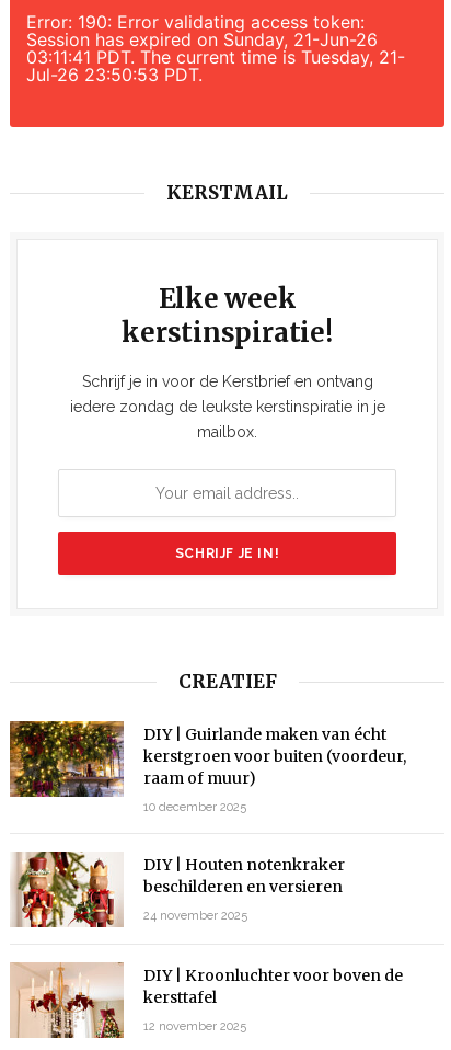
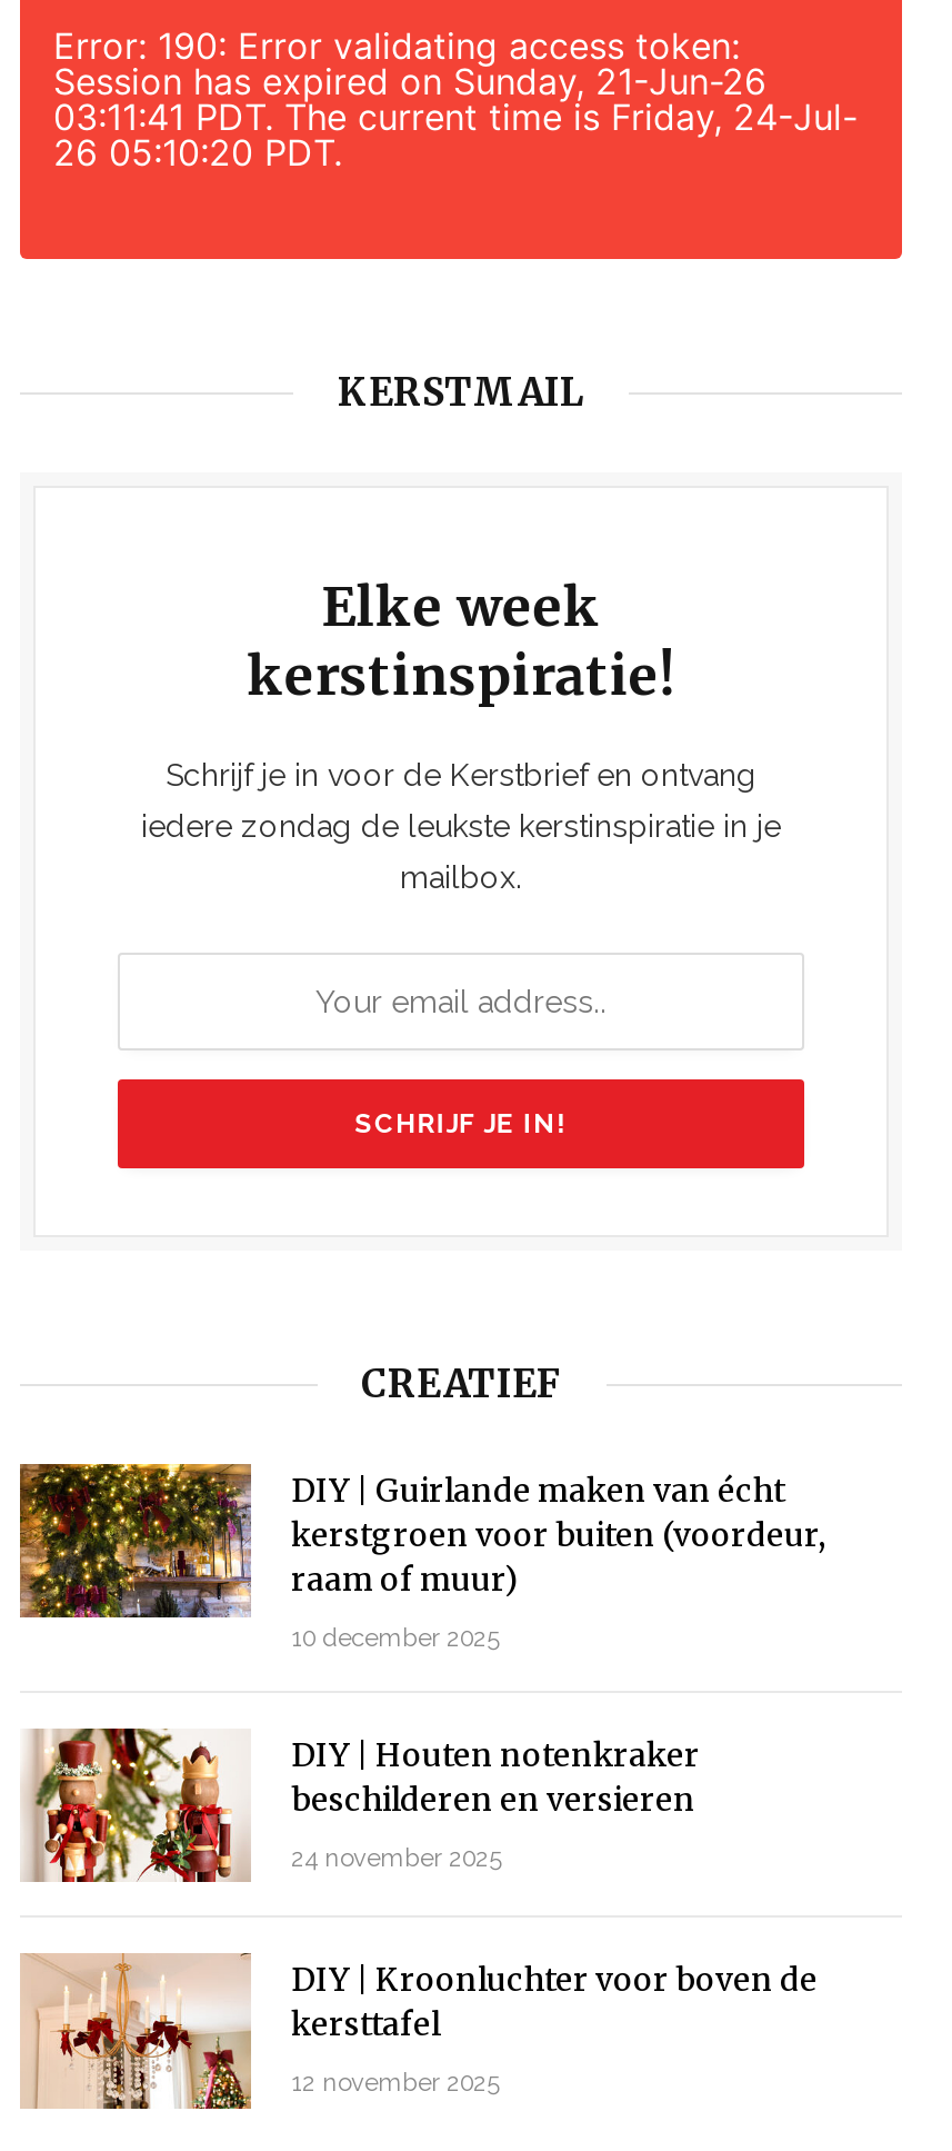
- 03:11:41 PDT. The current time is Tuesday, 21-
+ 03:11:41 PDT. The current time is Friday, 24-Jul-

- Jul-26 23:50:53 PDT.
+ 26 05:10:20 PDT.
